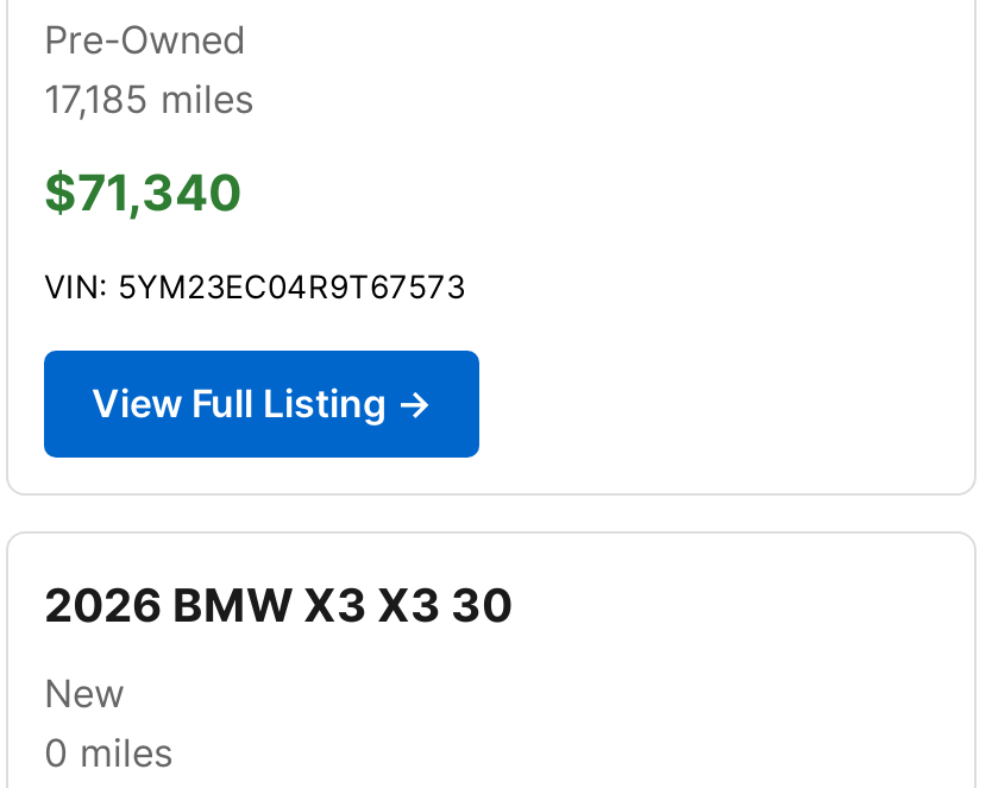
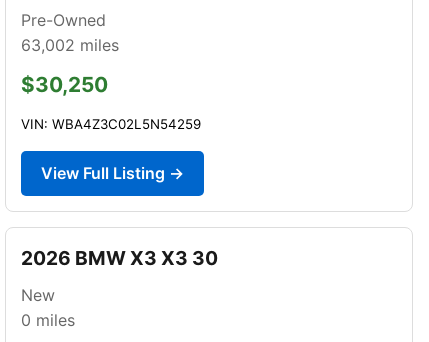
- 17,185 miles
+ 63,002 miles

- $71,340
+ $30,250

- VIN: 5YM23EC04R9T67573
+ VIN: WBA4Z3C02L5N54259
